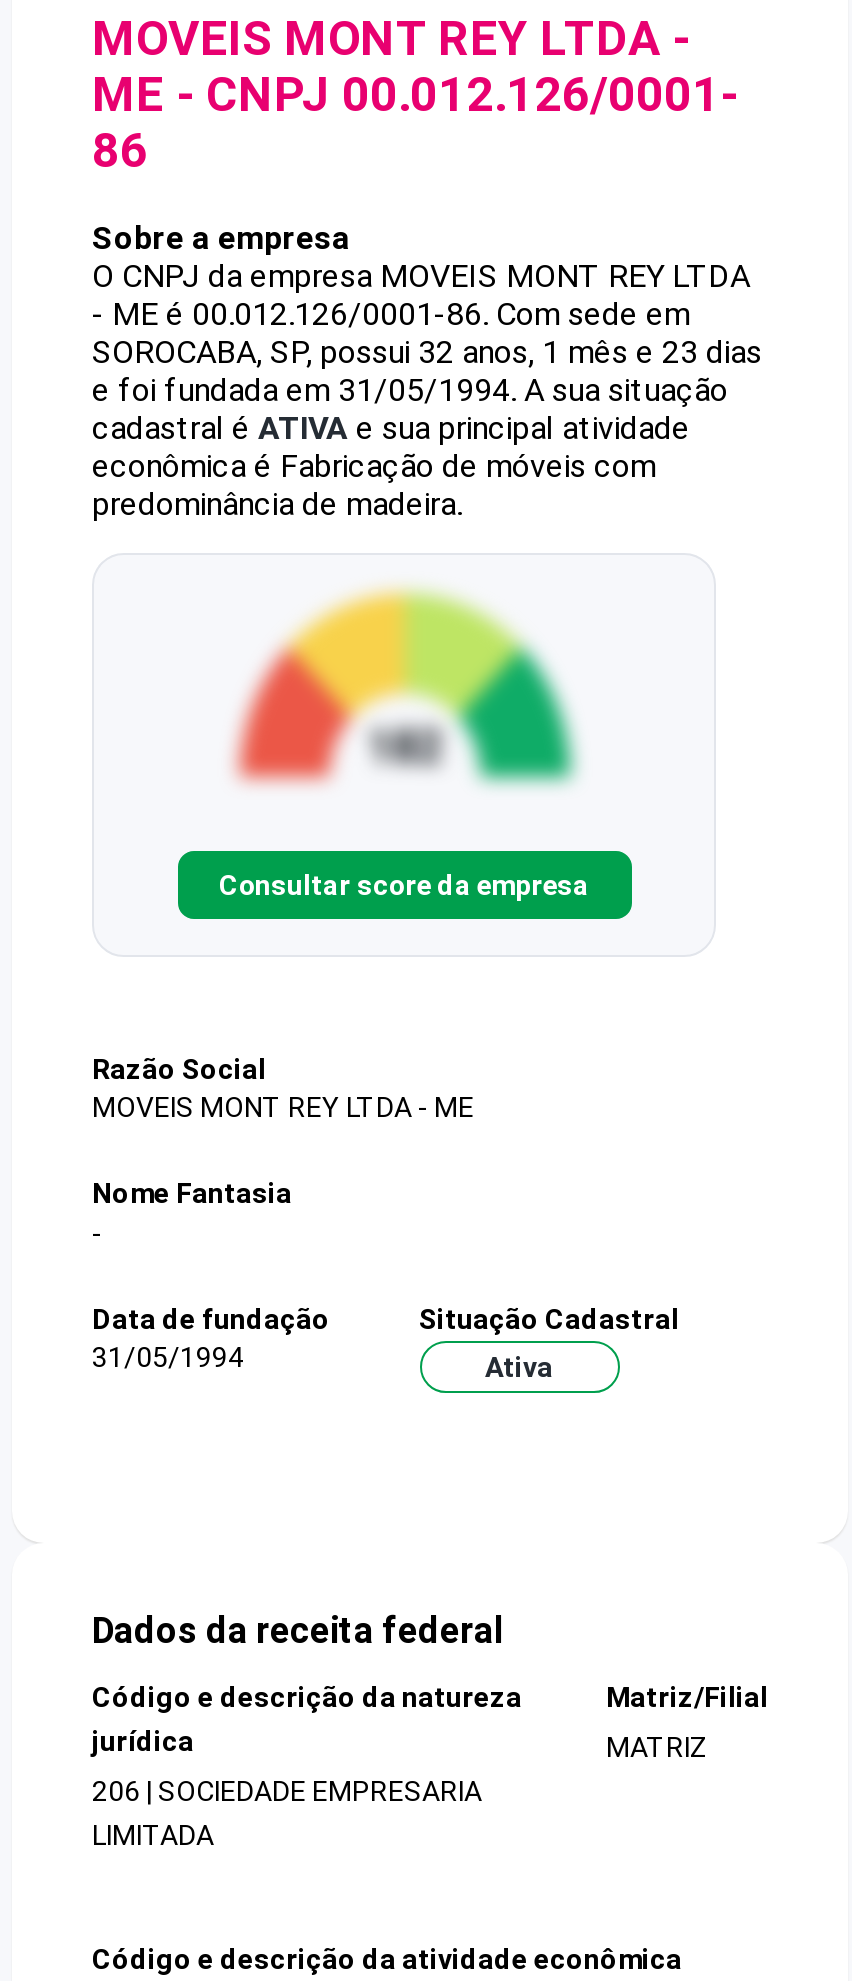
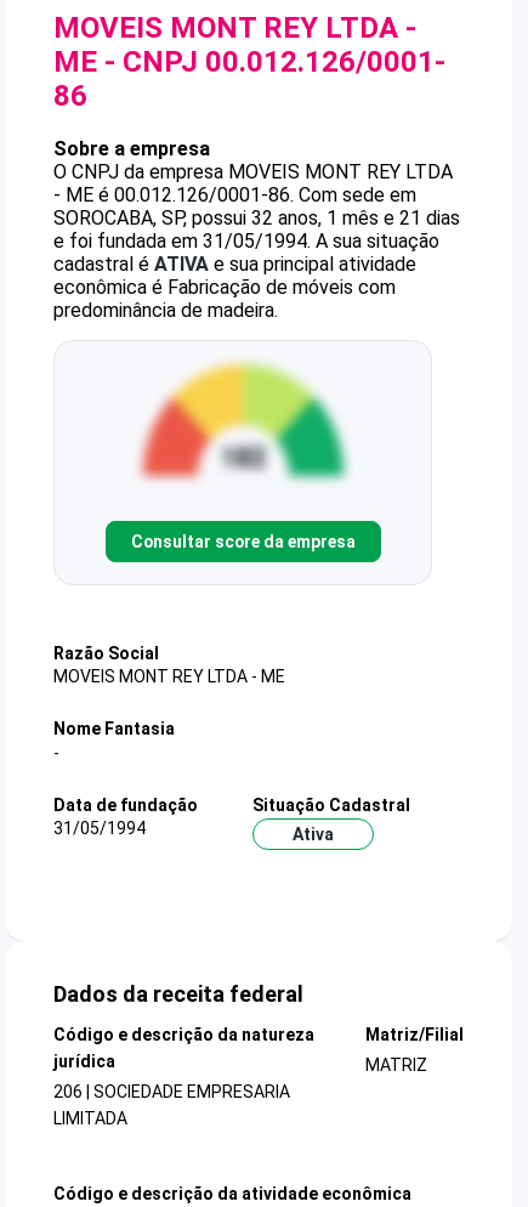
- SOROCABA, SP, possui 32 anos, 1 mês e 23 dias
+ SOROCABA, SP, possui 32 anos, 1 mês e 21 dias
